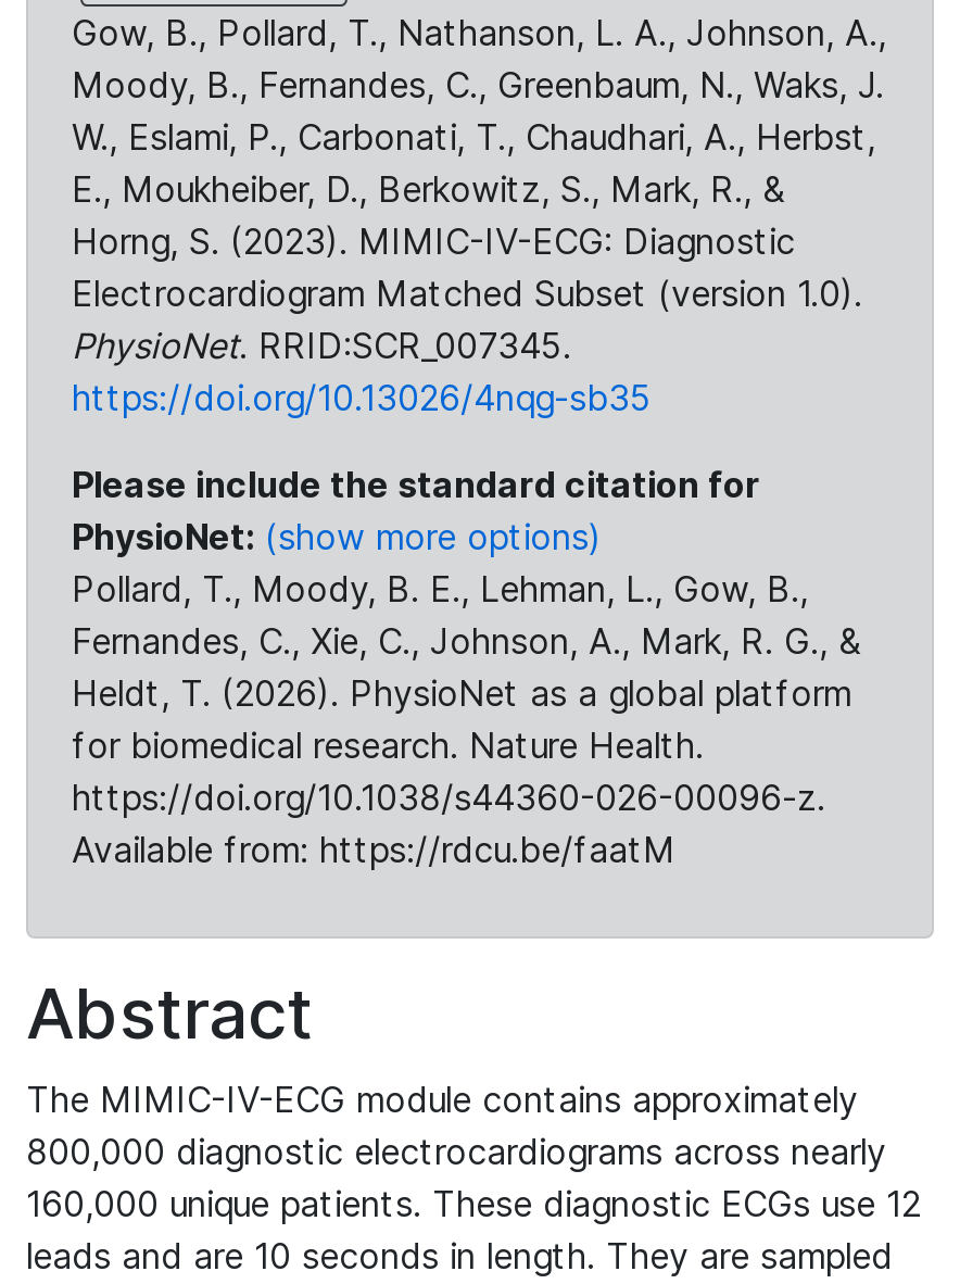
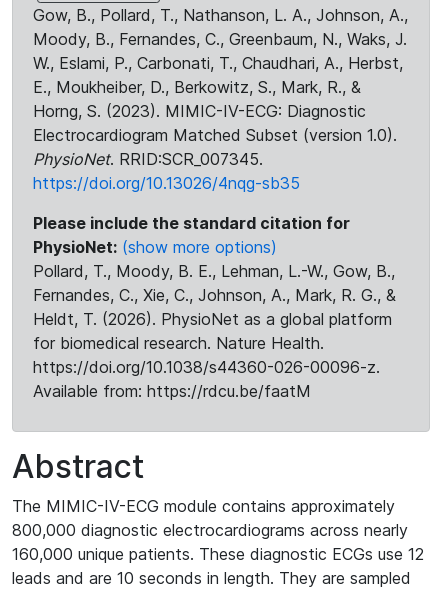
- Pollard, T., Moody, B. E., Lehman, L., Gow, B.,
+ Pollard, T., Moody, B. E., Lehman, L.-W., Gow, B.,
